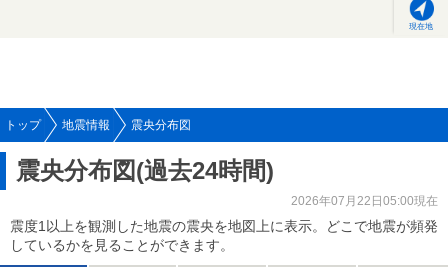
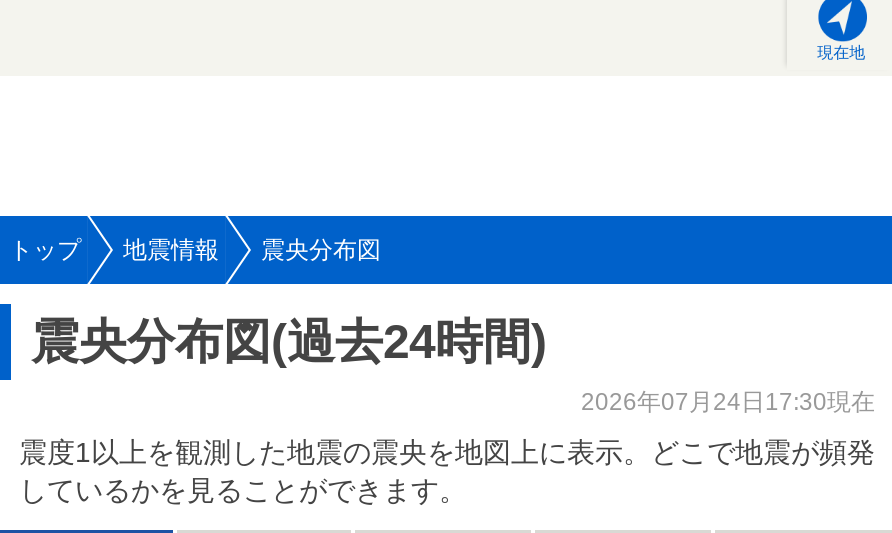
- 2026年07月22日05:00現在
+ 2026年07月24日17:30現在
